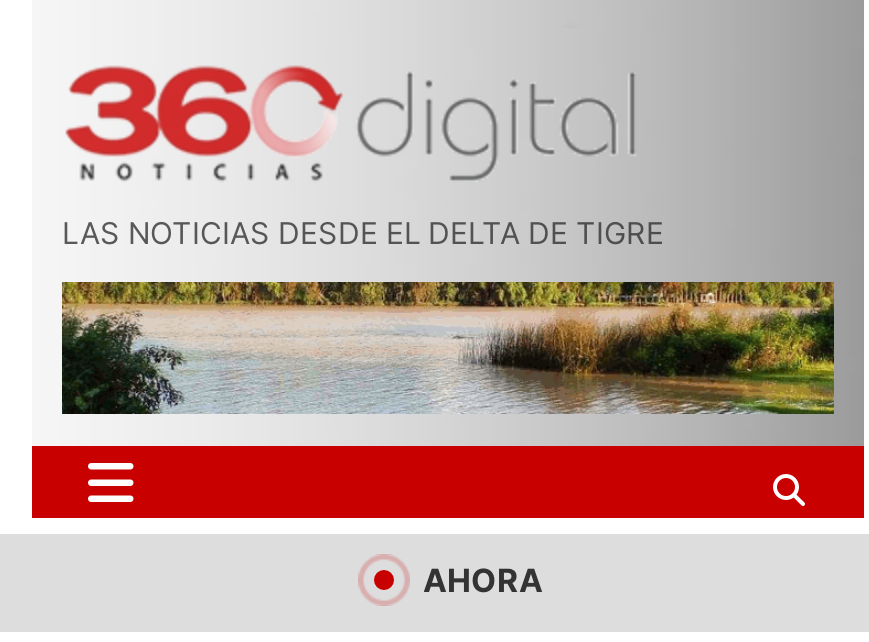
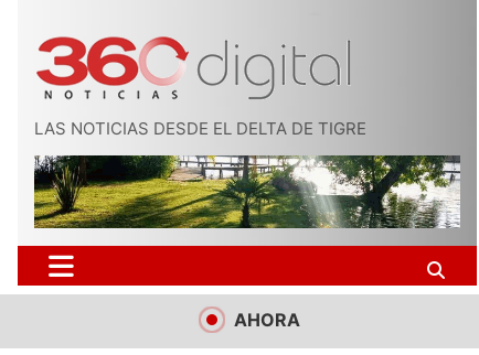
- [image]
+ [image]
